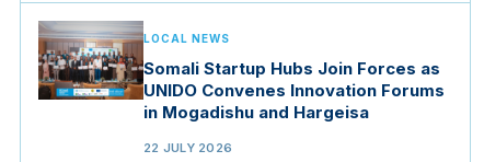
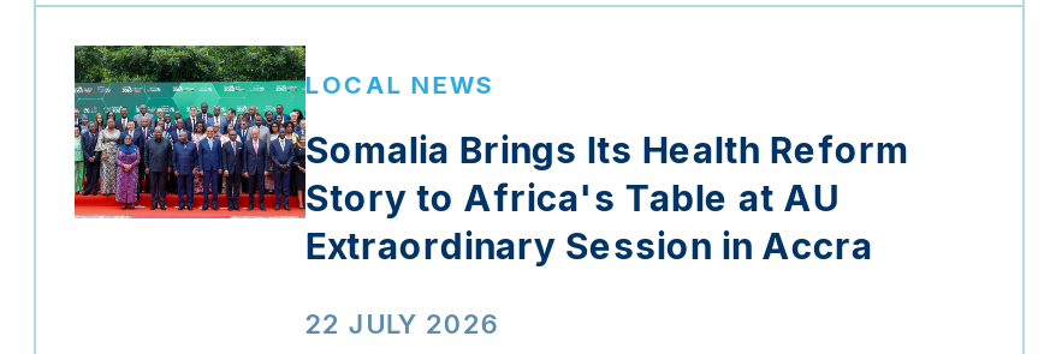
- [image]
- Somali Startup Hubs Join Forces as
- UNIDO Convenes Innovation Forums
- in Mogadishu and Hargeisa
+ [image]
+ Somalia Brings Its Health Reform
+ Story to Africa's Table at AU
+ Extraordinary Session in Accra
